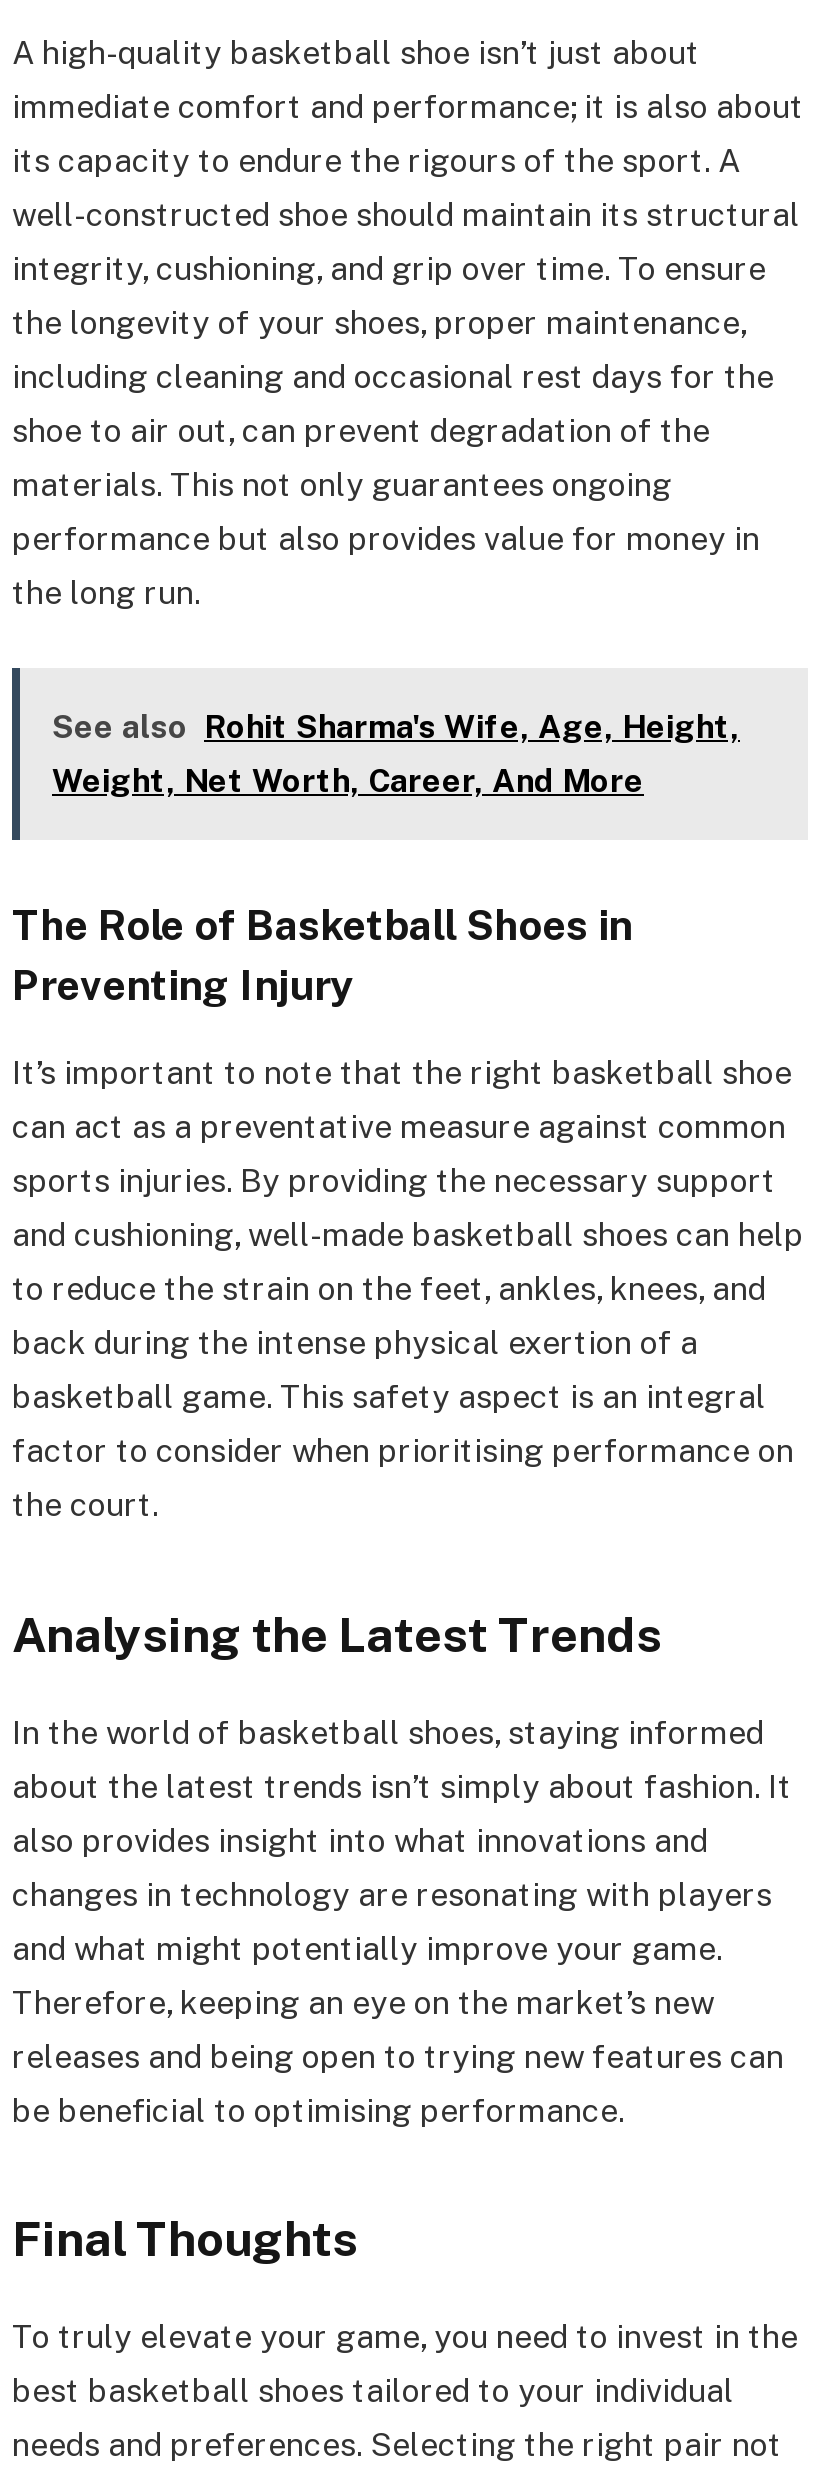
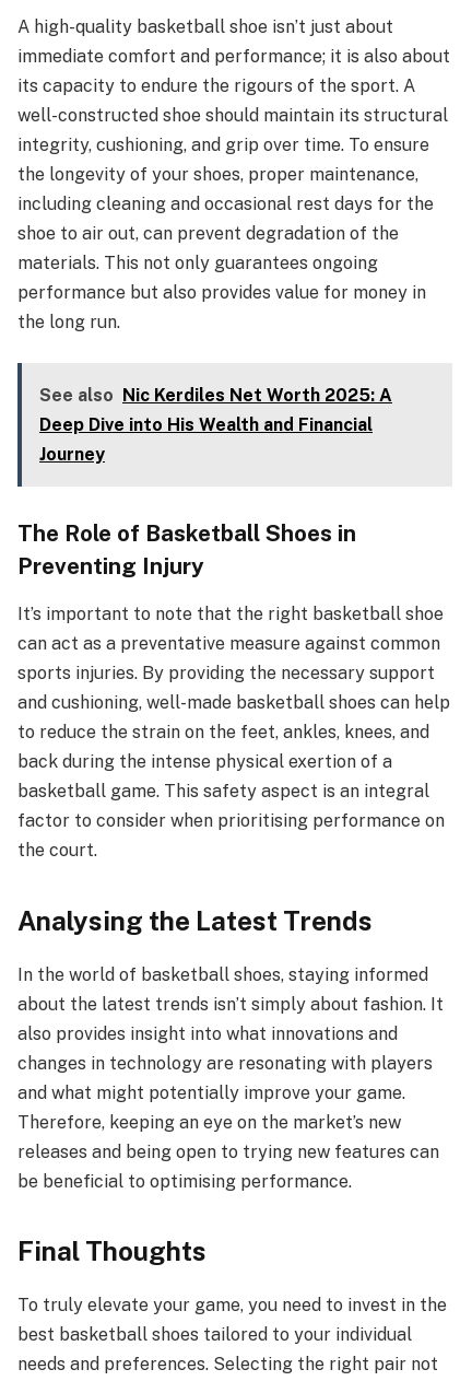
- See also Rohit Sharma's Wife, Age, Height,
- Weight, Net Worth, Career, And More
+ See also Nic Kerdiles Net Worth 2025: A
+ Deep Dive into His Wealth and Financial
+ Journey
